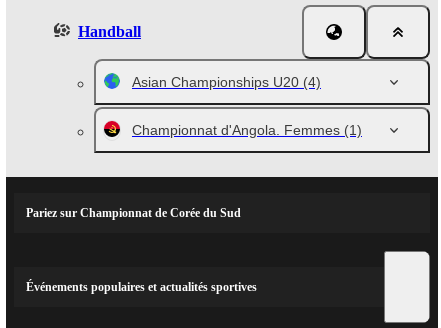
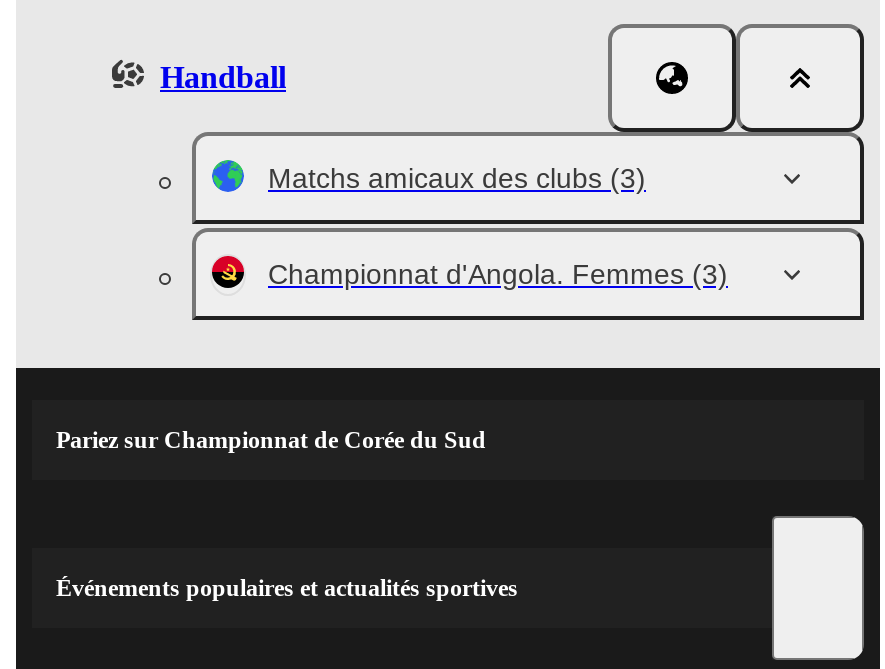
- Asian Championships U20 (4)
+ Matchs amicaux des clubs (3)

- Championnat d'Angola. Femmes (1)
+ Championnat d'Angola. Femmes (3)
